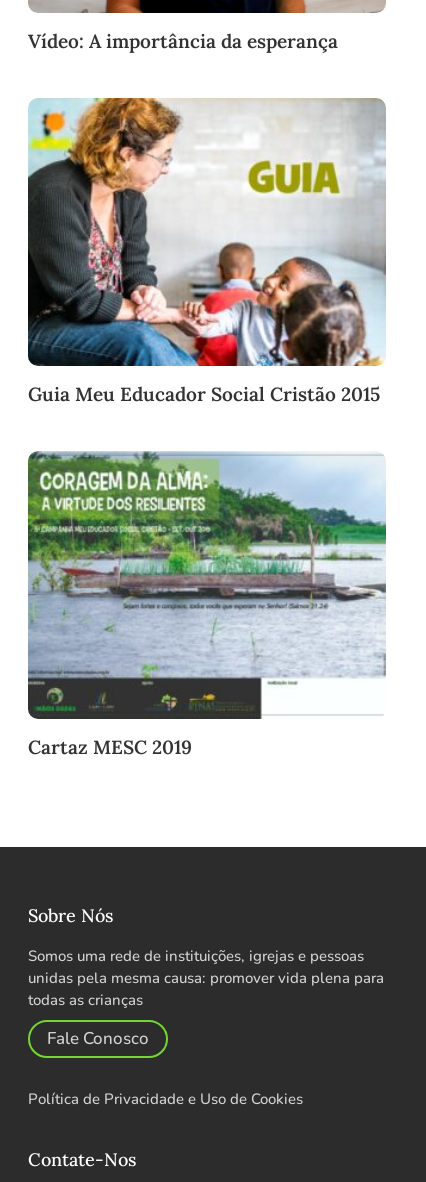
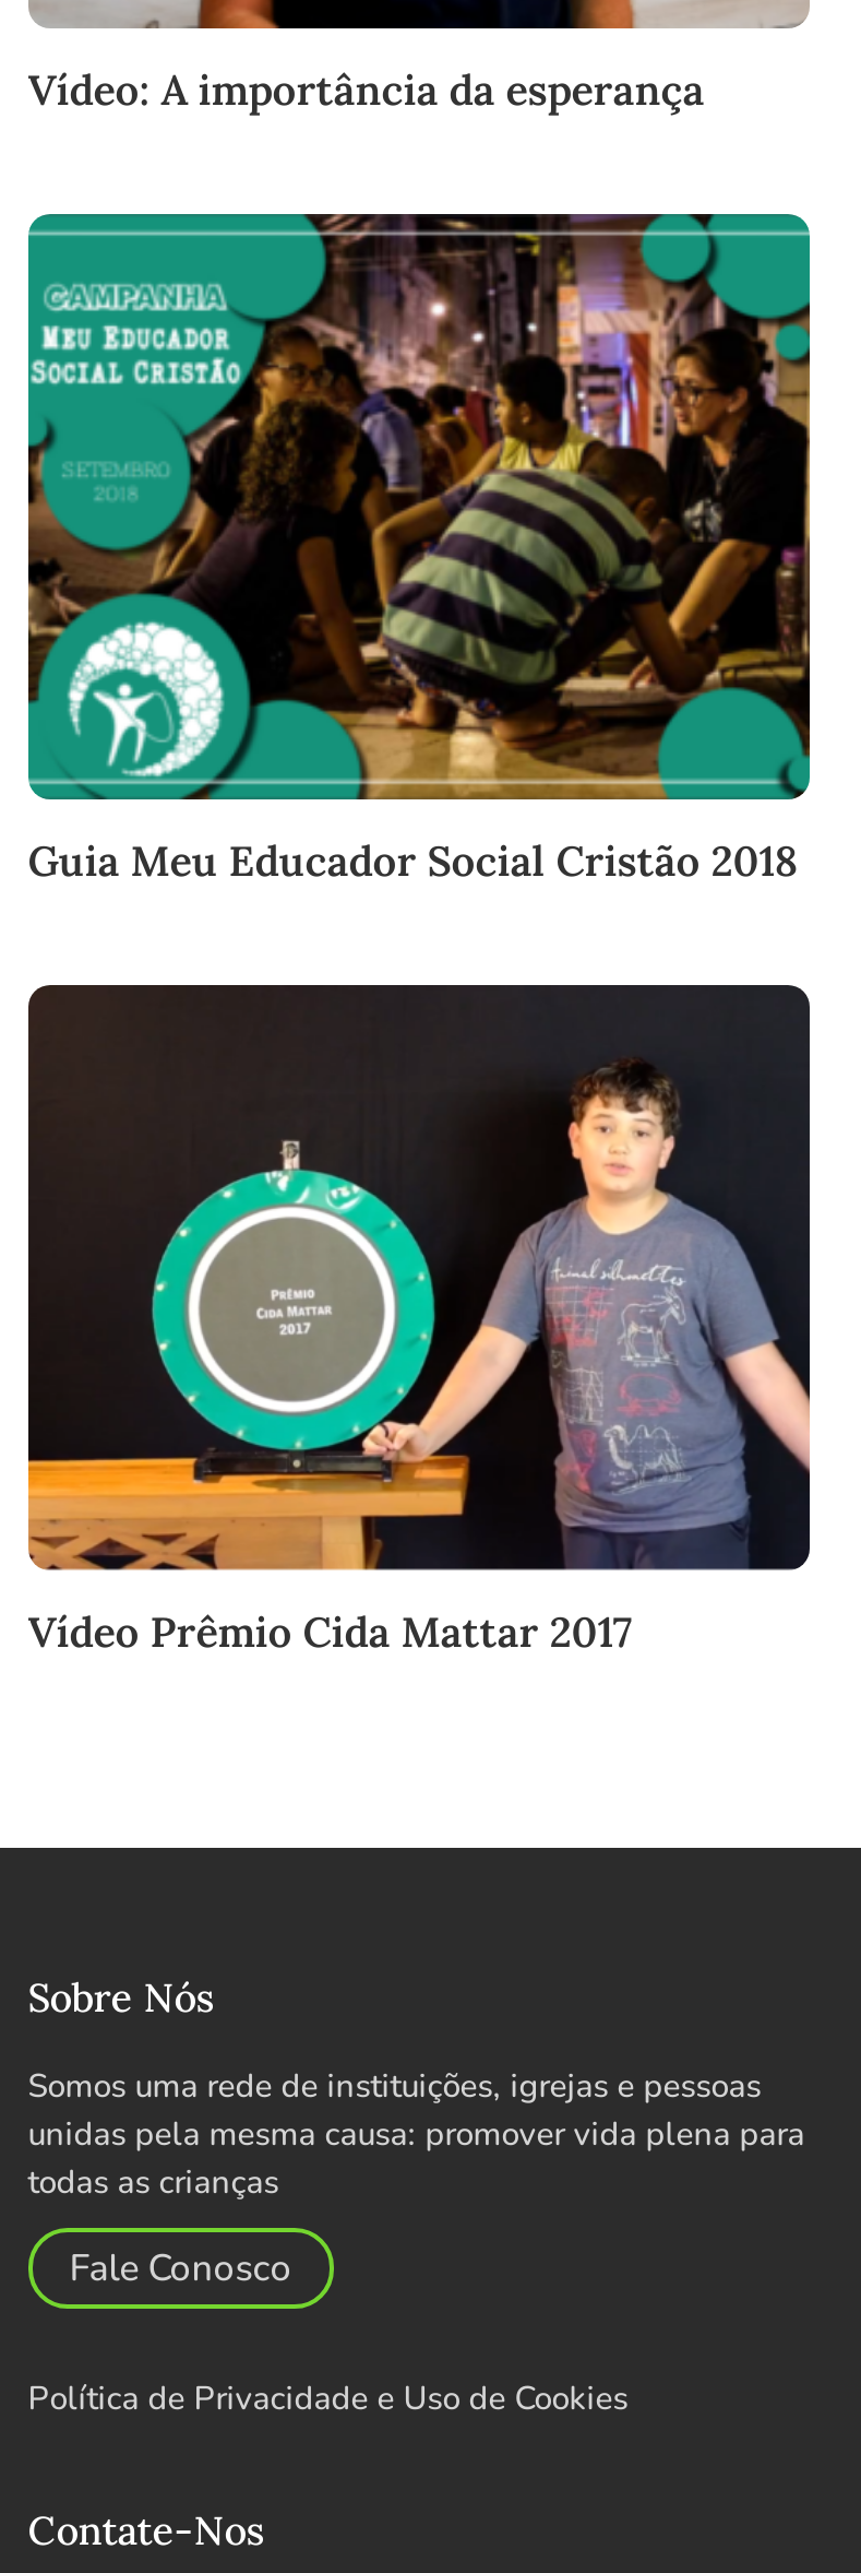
- [image]
- Guia Meu Educador Social Cristão 2015
+ [image]
+ Guia Meu Educador Social Cristão 2018

- [image]
- Cartaz MESC 2019
+ [image]
+ Vídeo Prêmio Cida Mattar 2017
